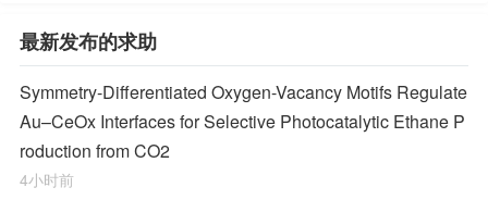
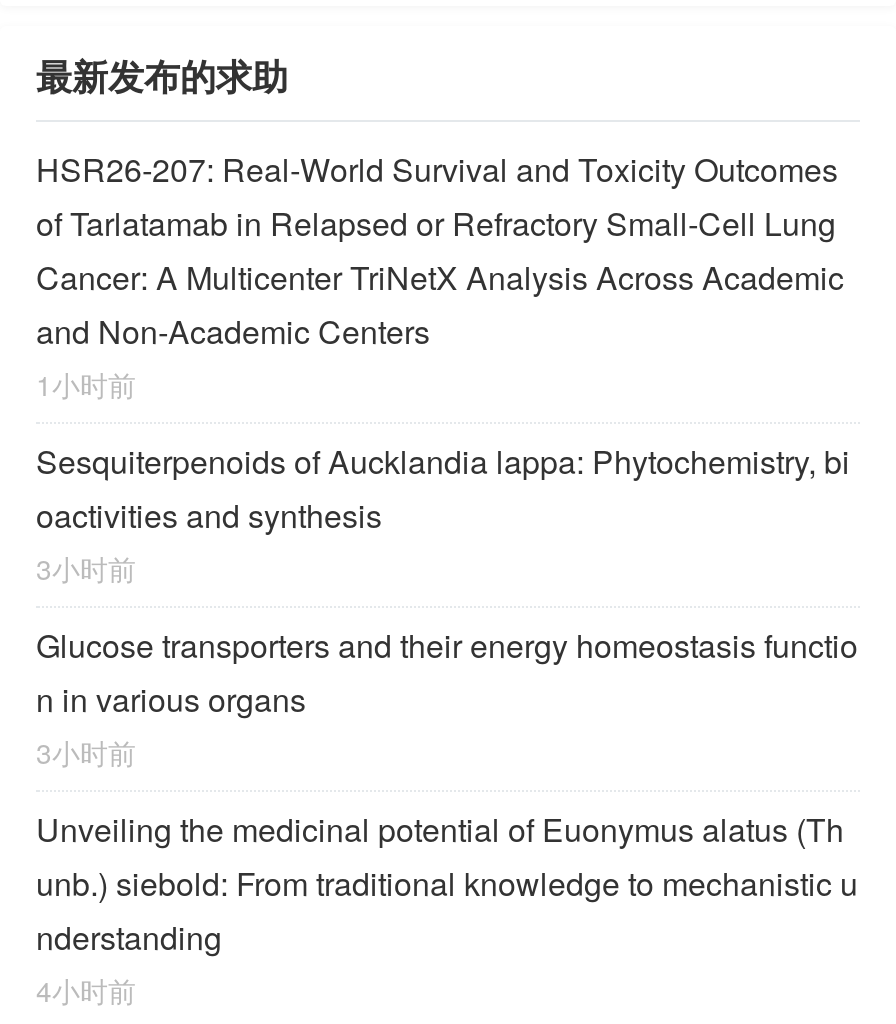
- Symmetry-Differentiated Oxygen-Vacancy Motifs Regulate
- Au–CeOx Interfaces for Selective Photocatalytic Ethane P
- roduction from CO2
+ HSR26-207: Real-World Survival and Toxicity Outcomes
+ of Tarlatamab in Relapsed or Refractory Small-Cell Lung
+ Cancer: A Multicenter TriNetX Analysis Across Academic
+ and Non-Academic Centers
+ 1小时前
+ Sesquiterpenoids of Aucklandia lappa: Phytochemistry, bi
+ oactivities and synthesis
+ 3小时前
+ Glucose transporters and their energy homeostasis functio
+ n in various organs
+ 3小时前
+ Unveiling the medicinal potential of Euonymus alatus (Th
+ unb.) siebold: From traditional knowledge to mechanistic u
+ nderstanding
